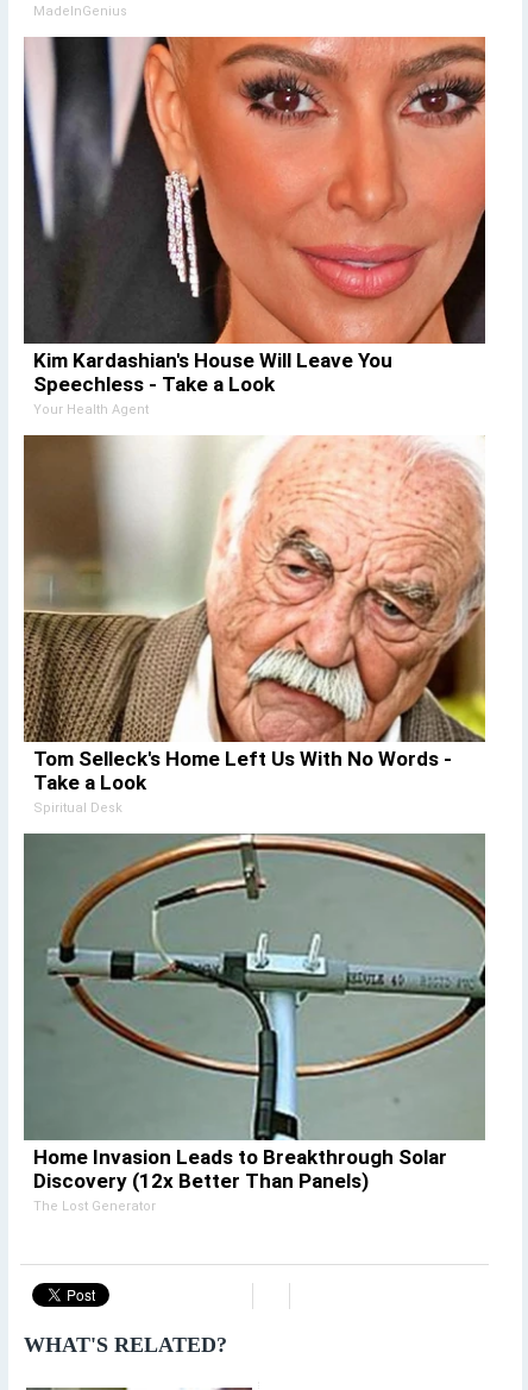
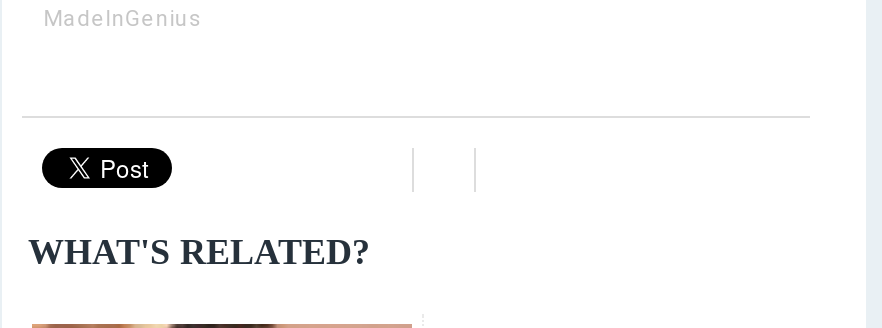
- [image]
- Kim Kardashian's House Will Leave You
- Speechless - Take a Look
- Your Health Agent

- [image]
- Tom Selleck's Home Left Us With No Words -
- Take a Look
- Spiritual Desk

- [image]
- Home Invasion Leads to Breakthrough Solar
- Discovery (12x Better Than Panels)
- The Lost Generator
